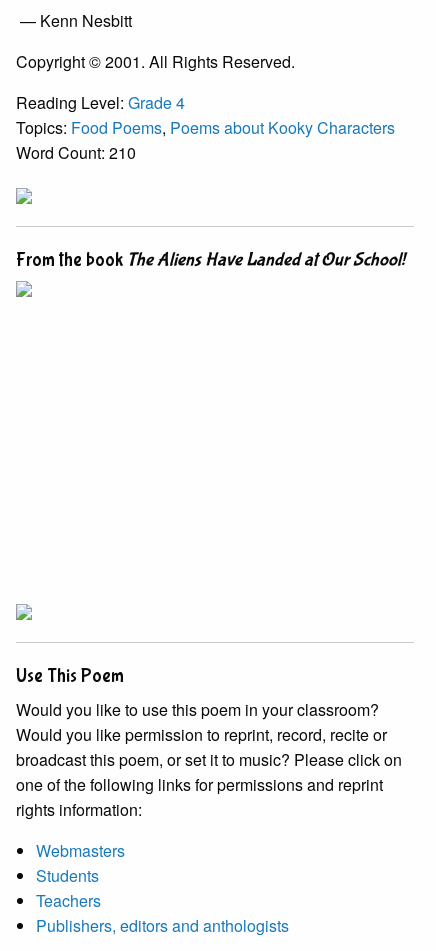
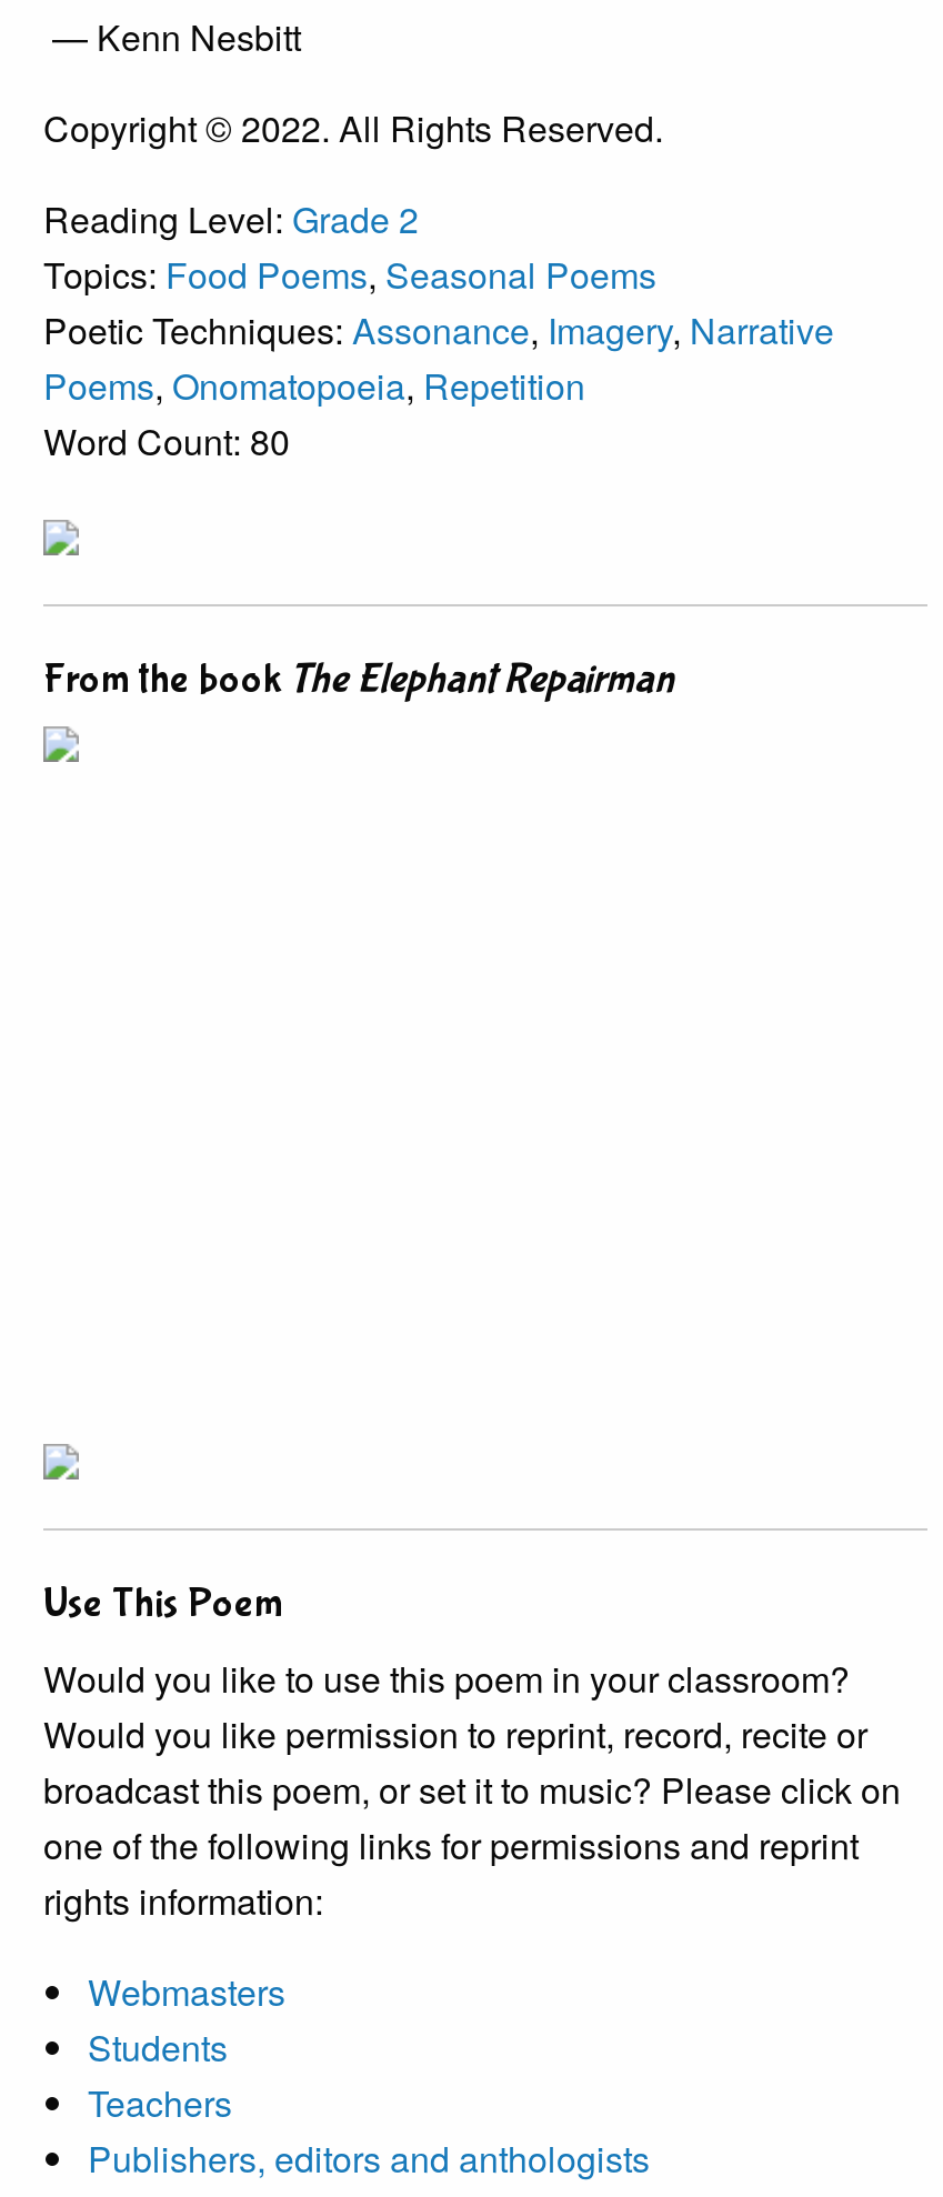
- Copyright © 2001. All Rights Reserved.
+ Copyright © 2022. All Rights Reserved.

- Reading Level: Grade 4
- Topics: Food Poems, Poems about Kooky Characters
- Word Count: 210
+ Reading Level: Grade 2
+ Topics: Food Poems, Seasonal Poems
+ Poetic Techniques: Assonance, Imagery, Narrative
+ Poems, Onomatopoeia, Repetition
+ Word Count: 80

- From the book The Aliens Have Landed at Our School!
+ From the book The Elephant Repairman
